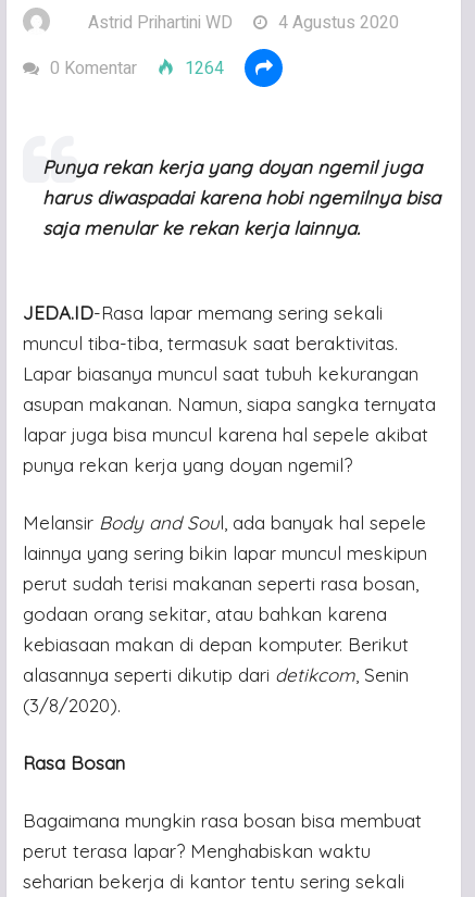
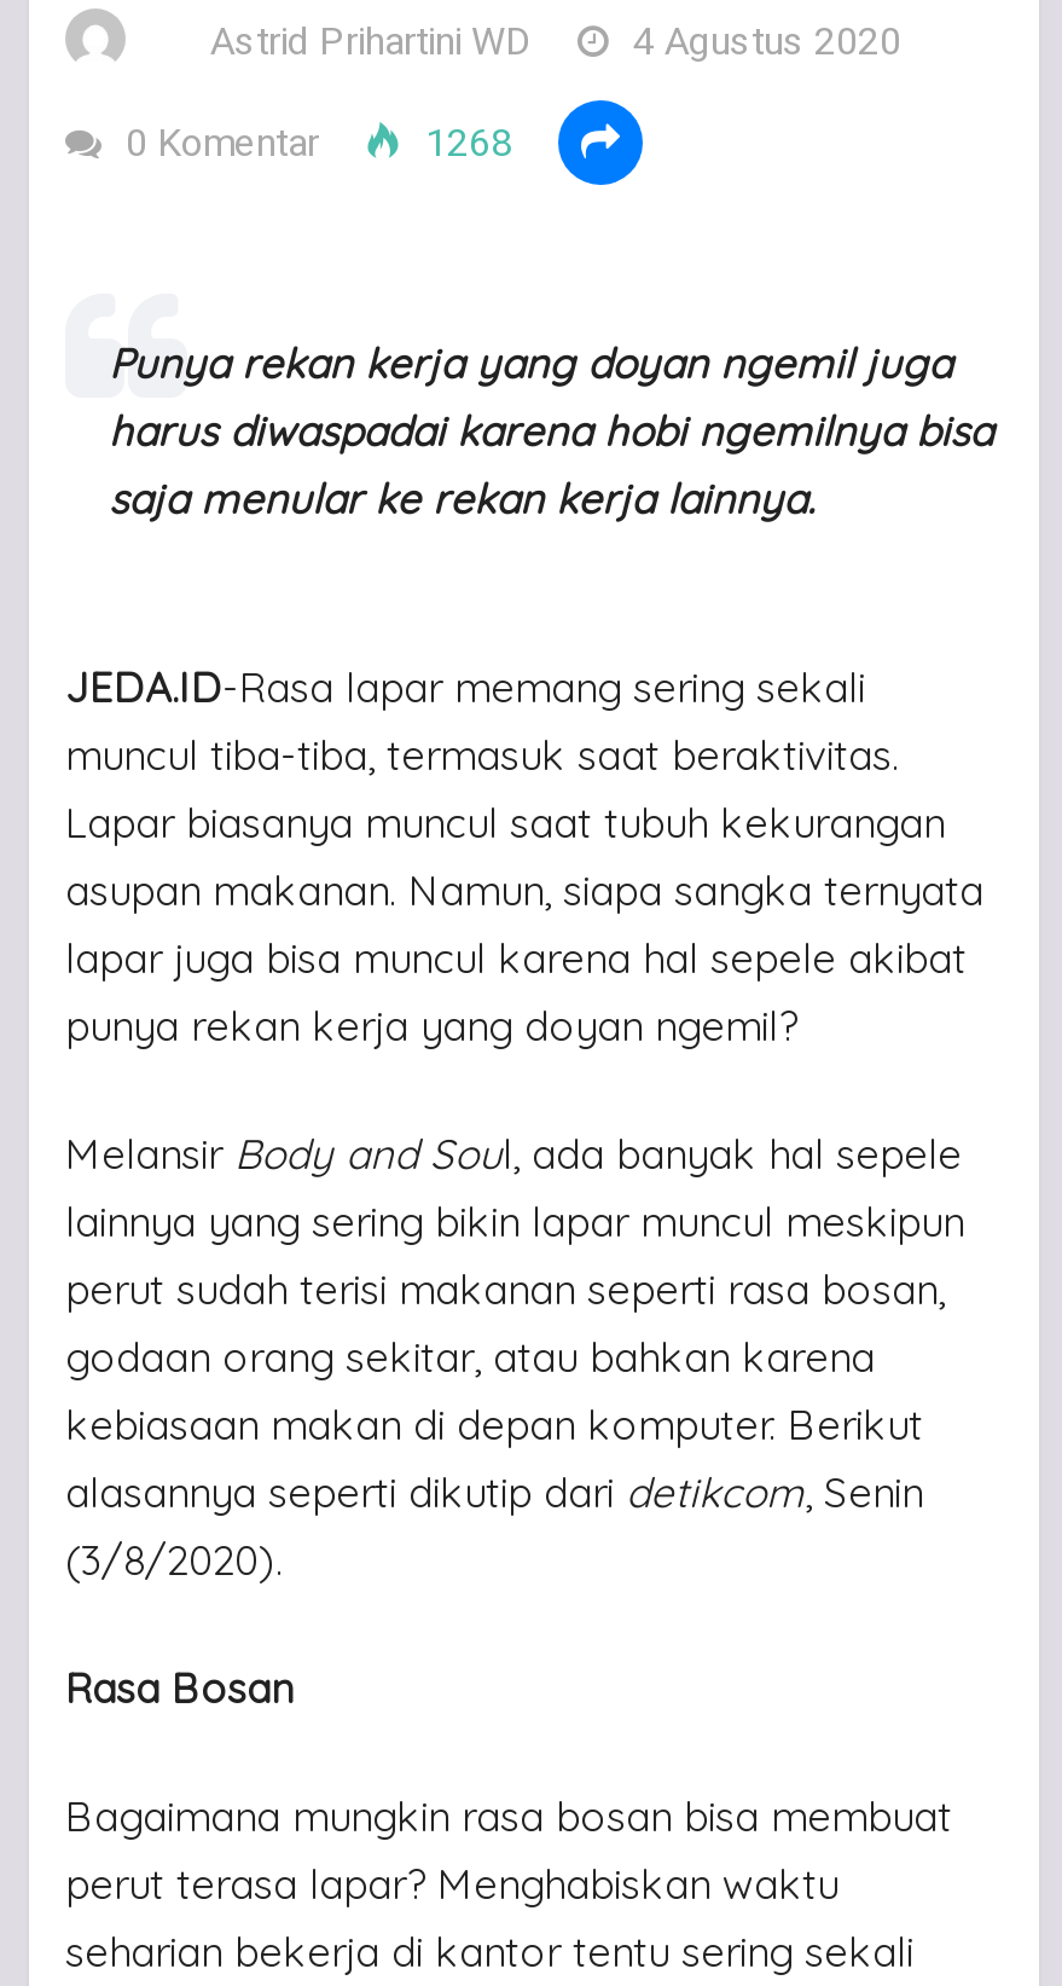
- 0 Komentar 1264
+ 0 Komentar 1268
